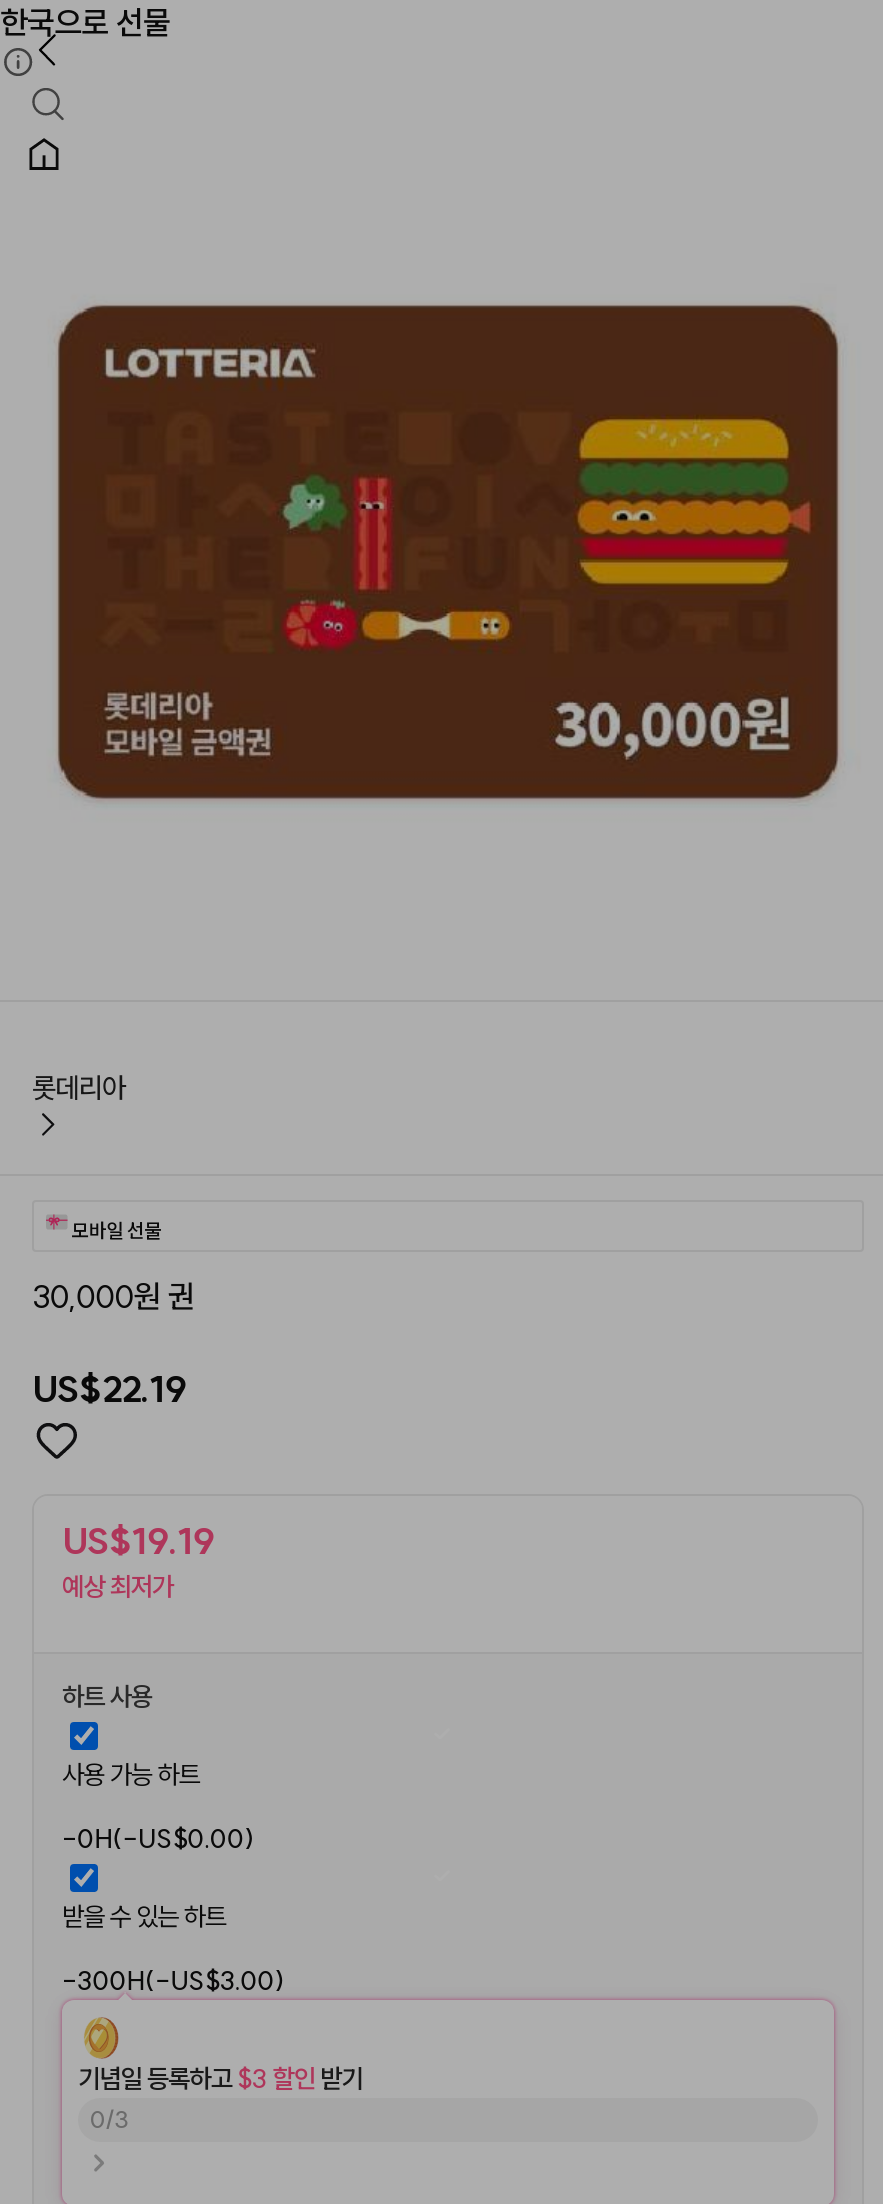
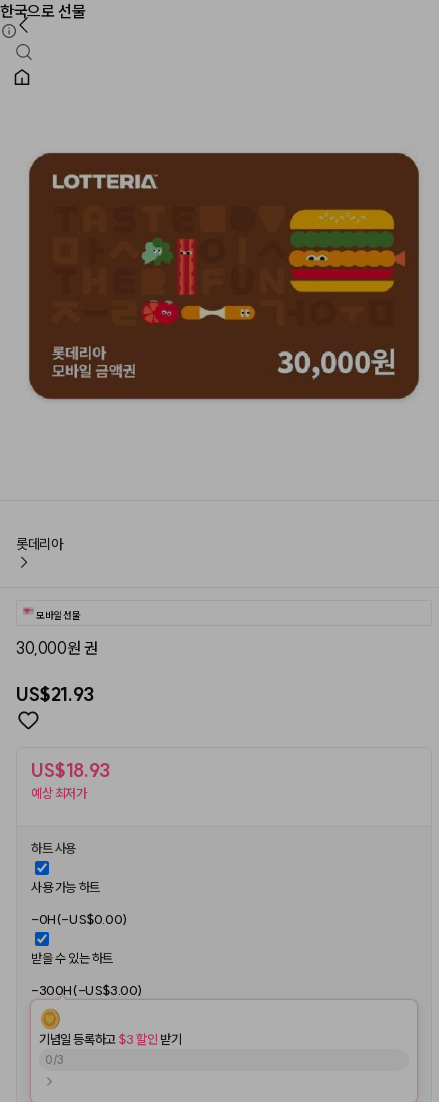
- US$22.19
+ US$21.93

- US$19.19
+ US$18.93
